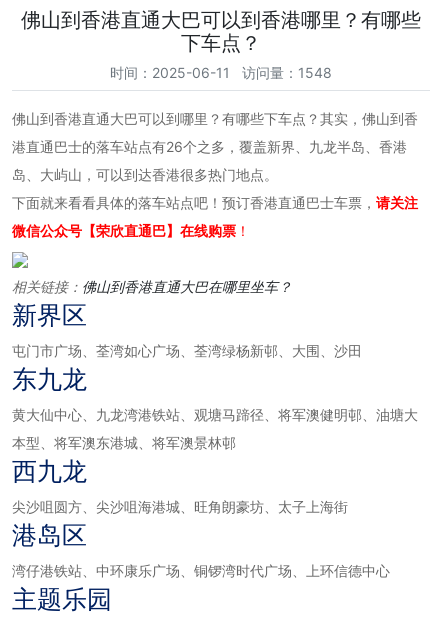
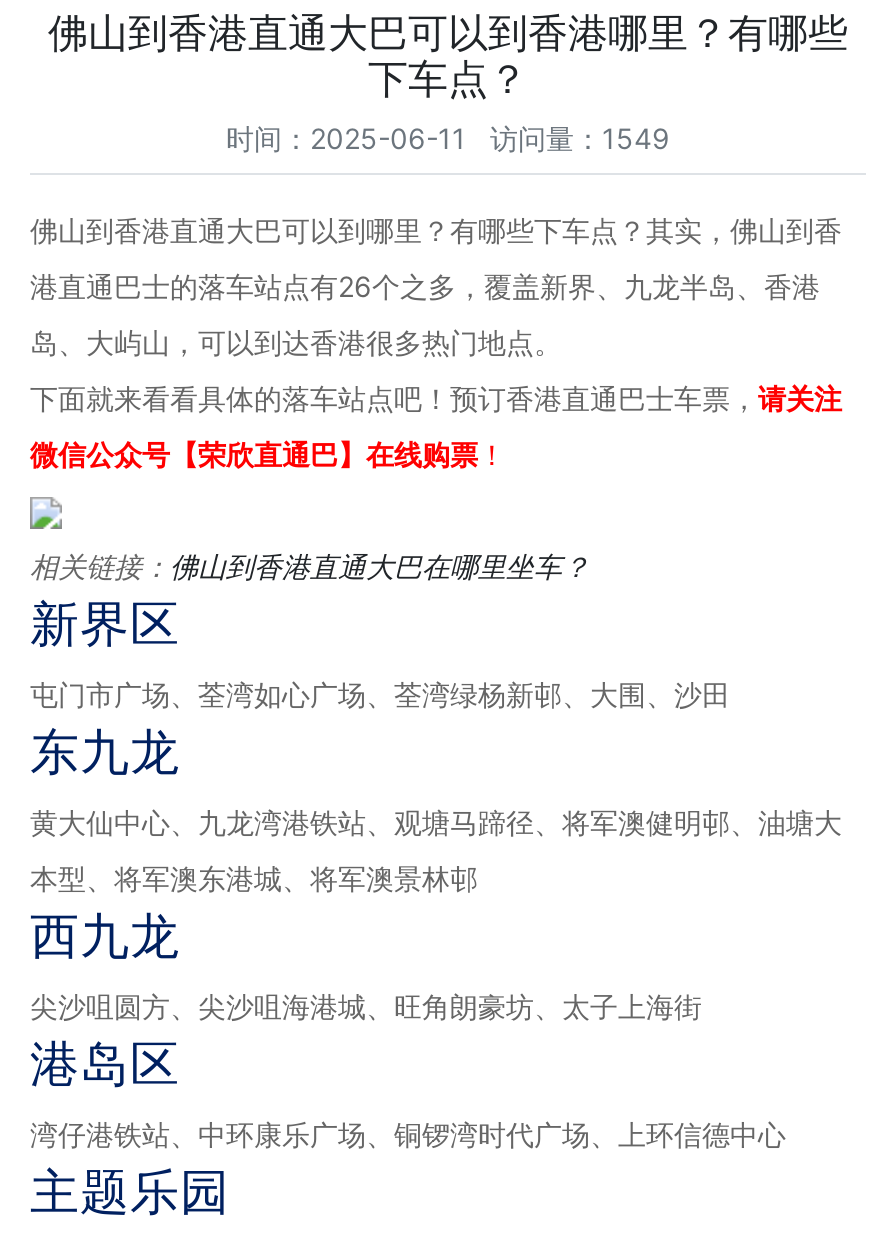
- 时间：2025-06-11 访问量：1548
+ 时间：2025-06-11 访问量：1549
